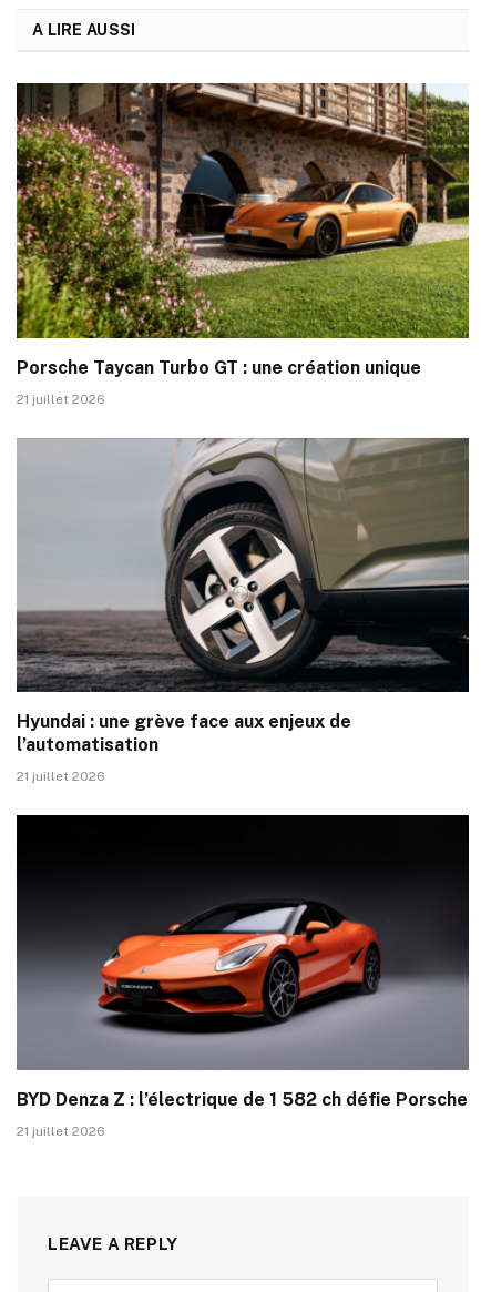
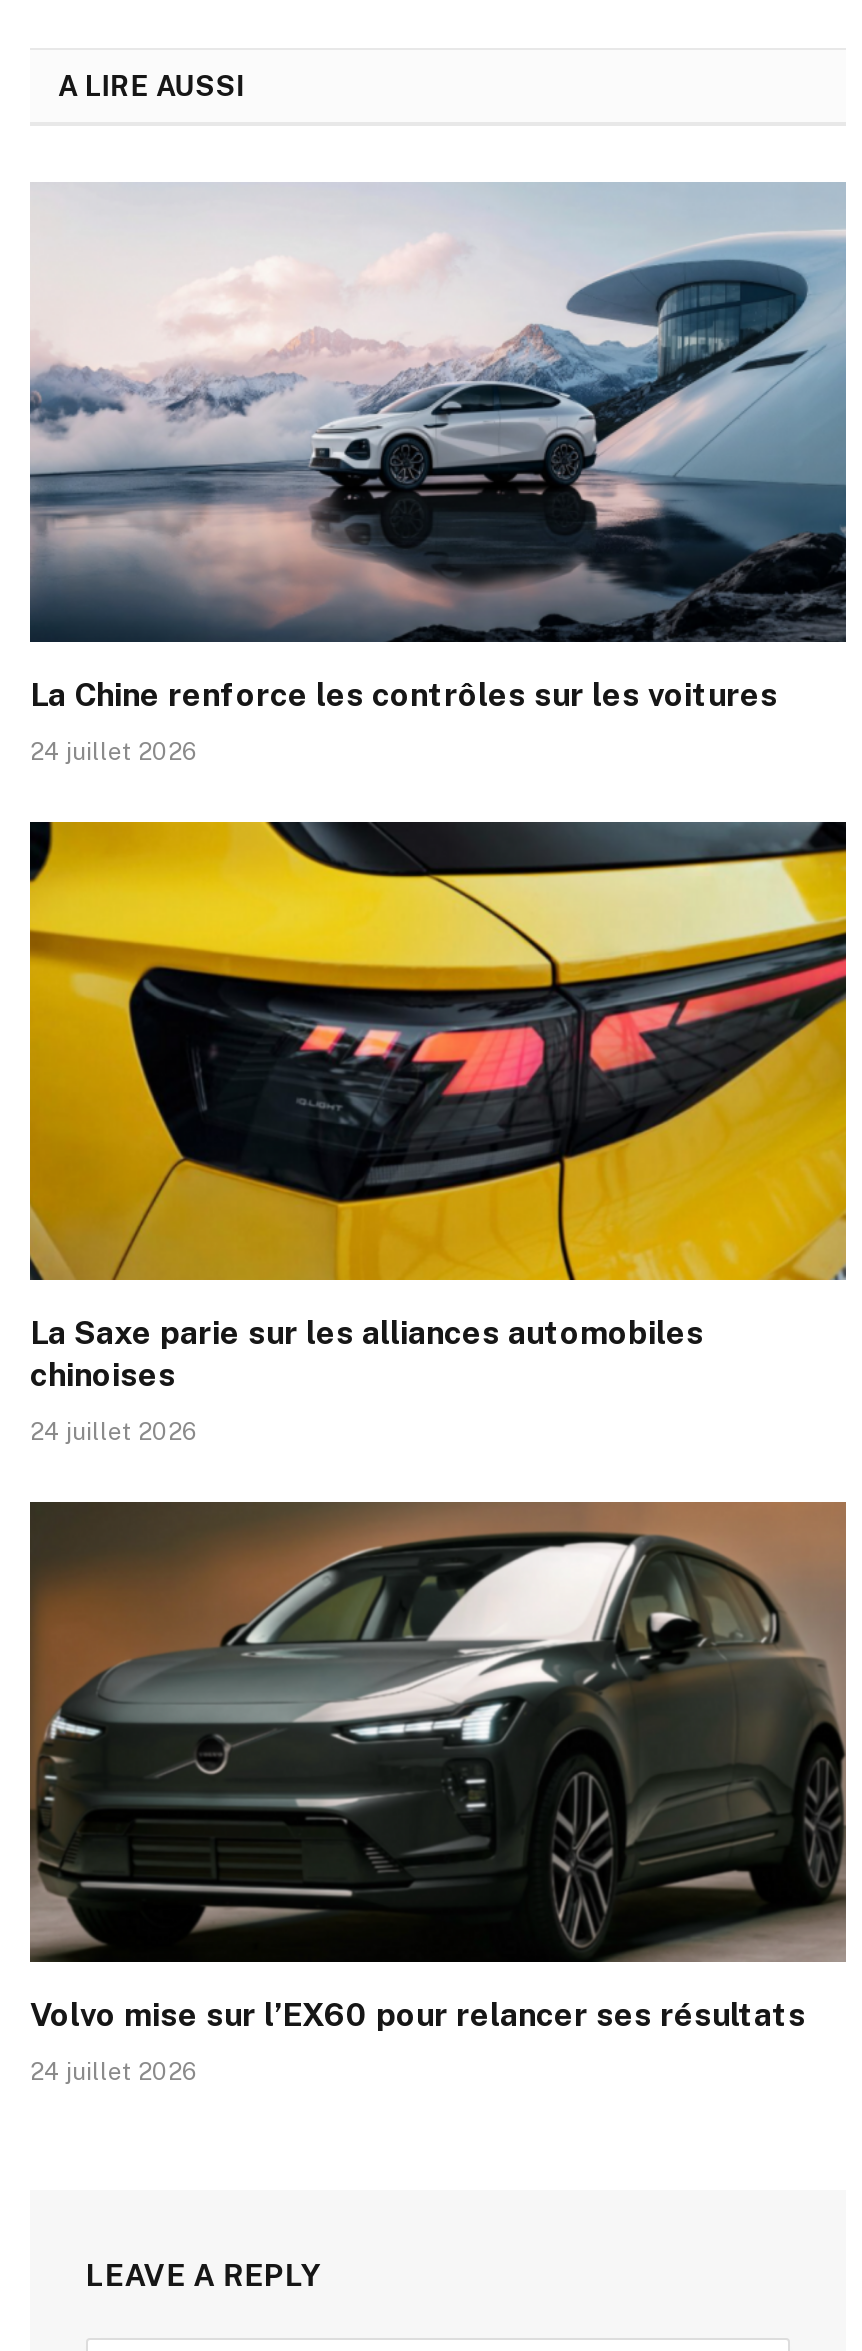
- [image]
- Porsche Taycan Turbo GT : une création unique
+ [image]
+ La Chine renforce les contrôles sur les voitures

- 21 juillet 2026
+ 24 juillet 2026

- [image]
- Hyundai : une grève face aux enjeux de
- l’automatisation
+ [image]
+ La Saxe parie sur les alliances automobiles
+ chinoises

- 21 juillet 2026
+ 24 juillet 2026

- [image]
- BYD Denza Z : l’électrique de 1 582 ch défie Porsche
+ [image]
+ Volvo mise sur l’EX60 pour relancer ses résultats

- 21 juillet 2026
+ 24 juillet 2026
